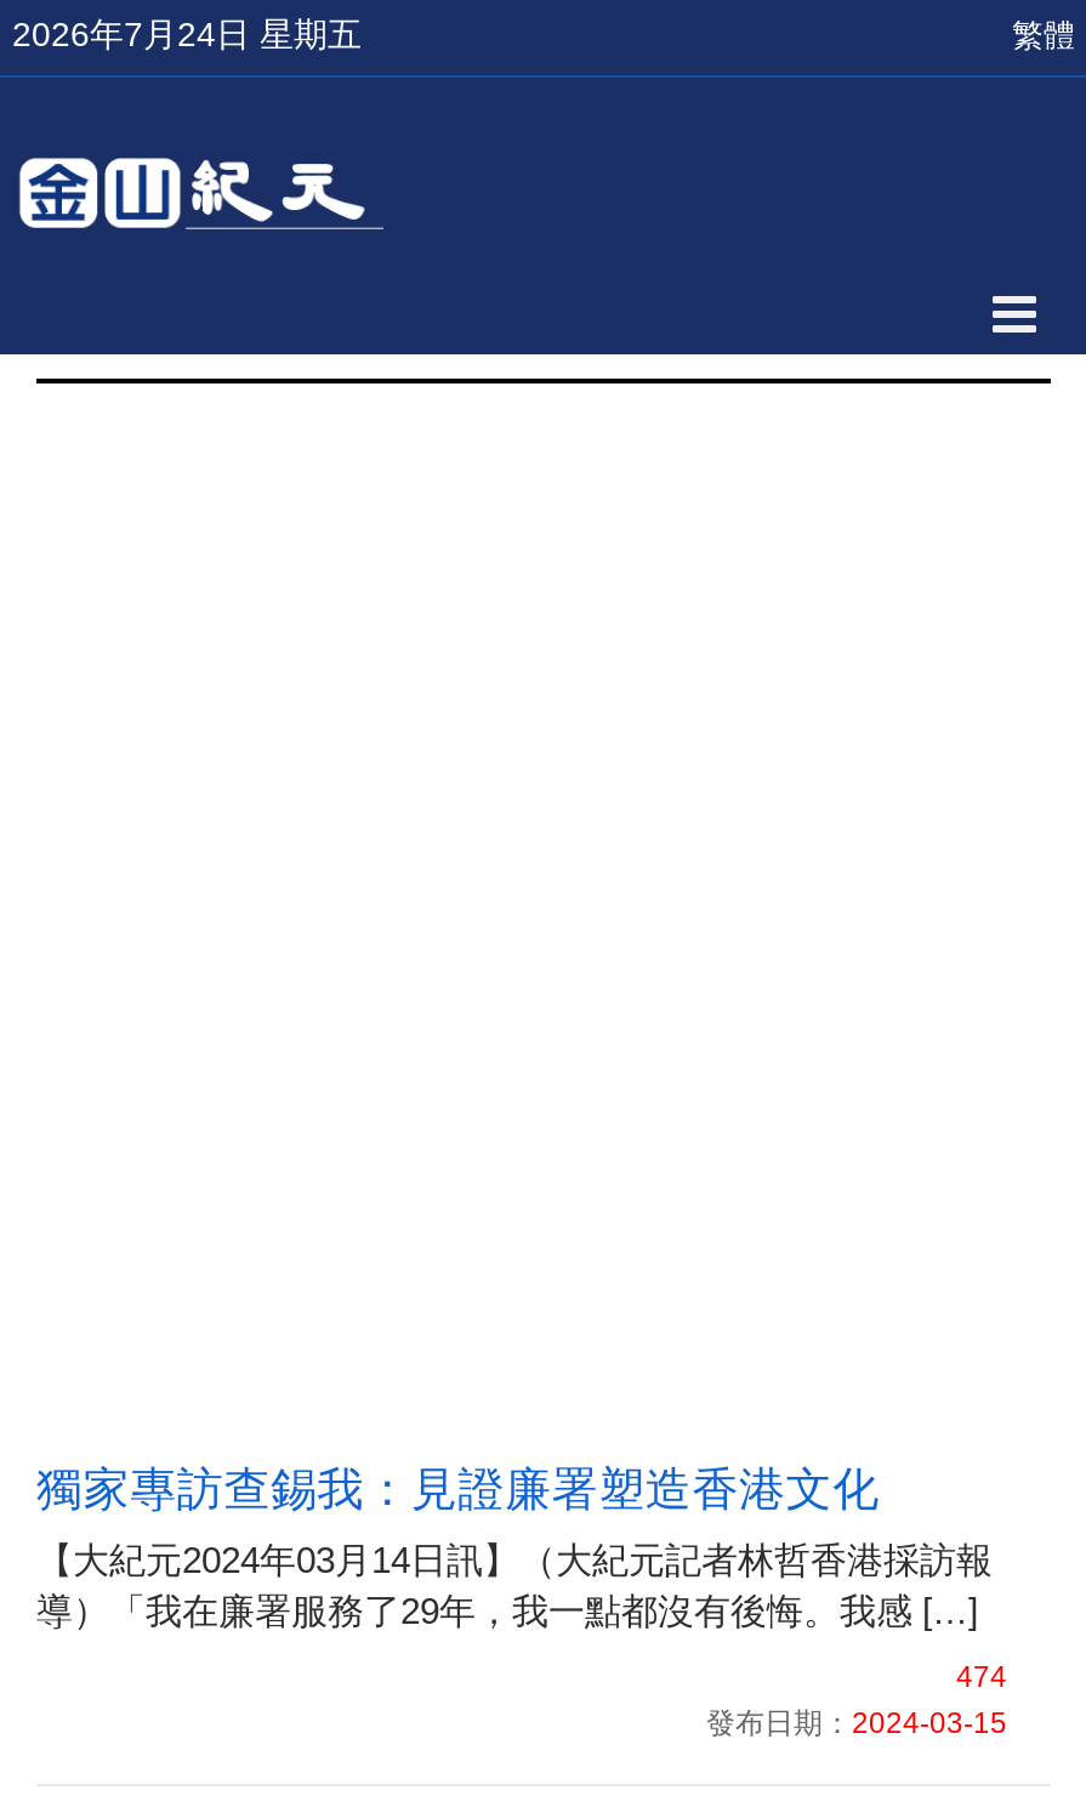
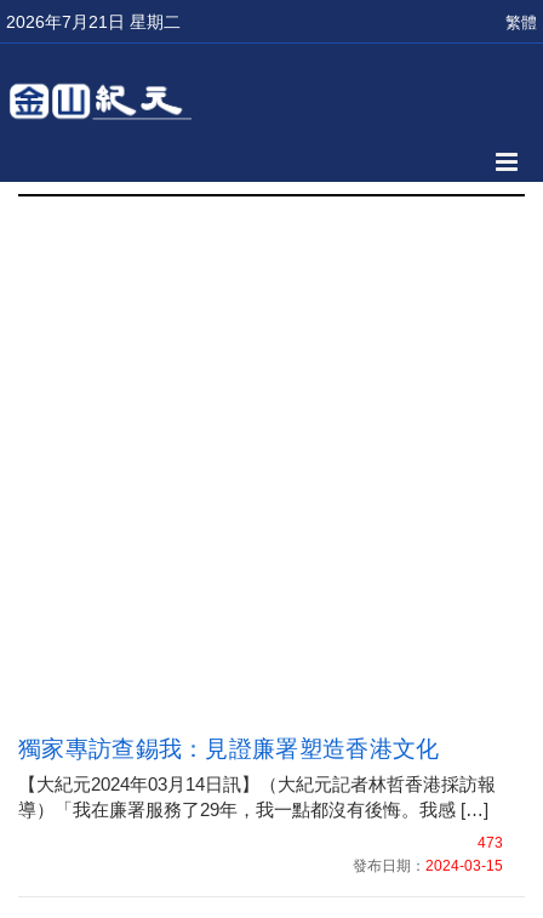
- 2026年7月24日 星期五
+ 2026年7月21日 星期二

- 474
+ 473
